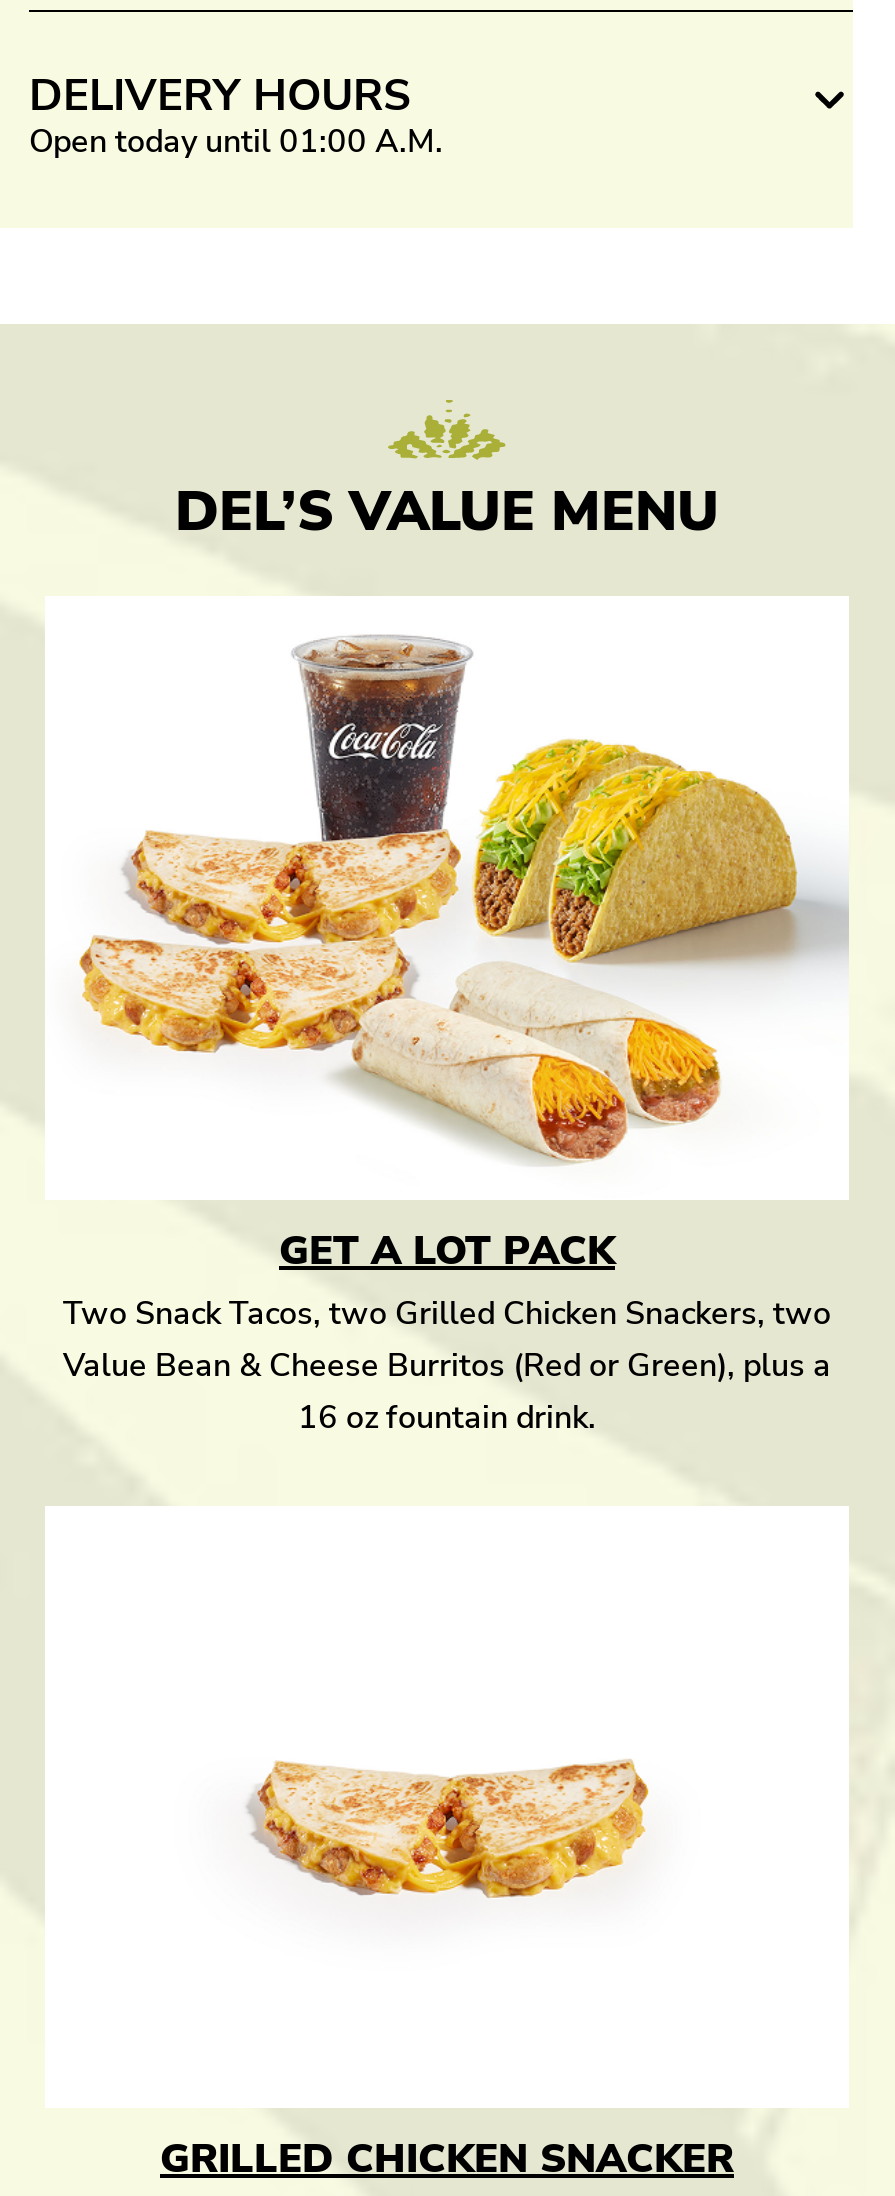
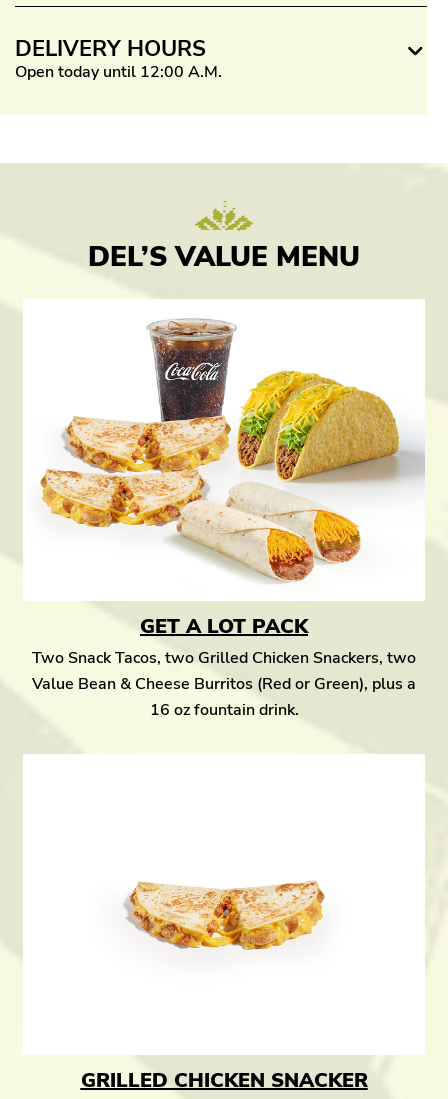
- Open today until 01:00 A.M.
+ Open today until 12:00 A.M.
